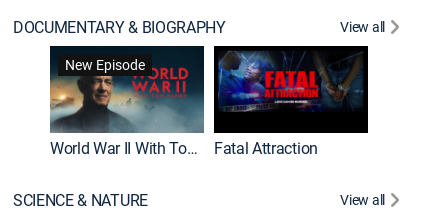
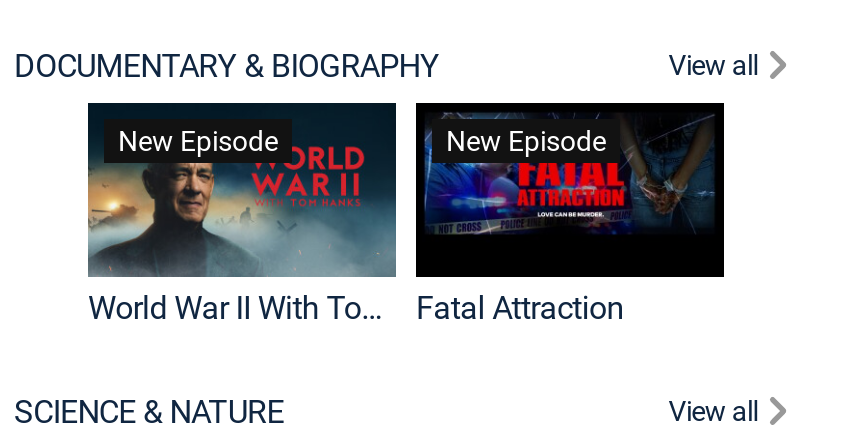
+ New Episode
